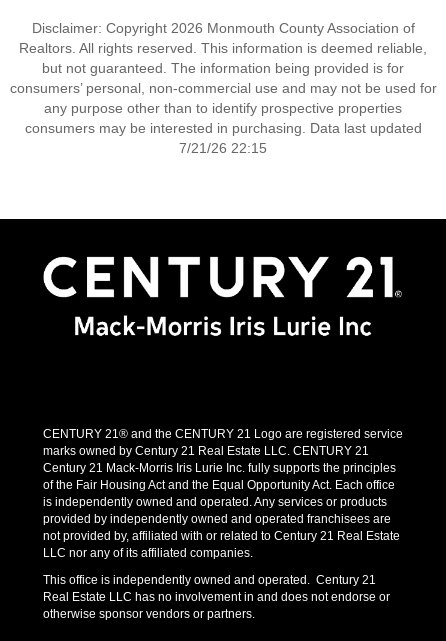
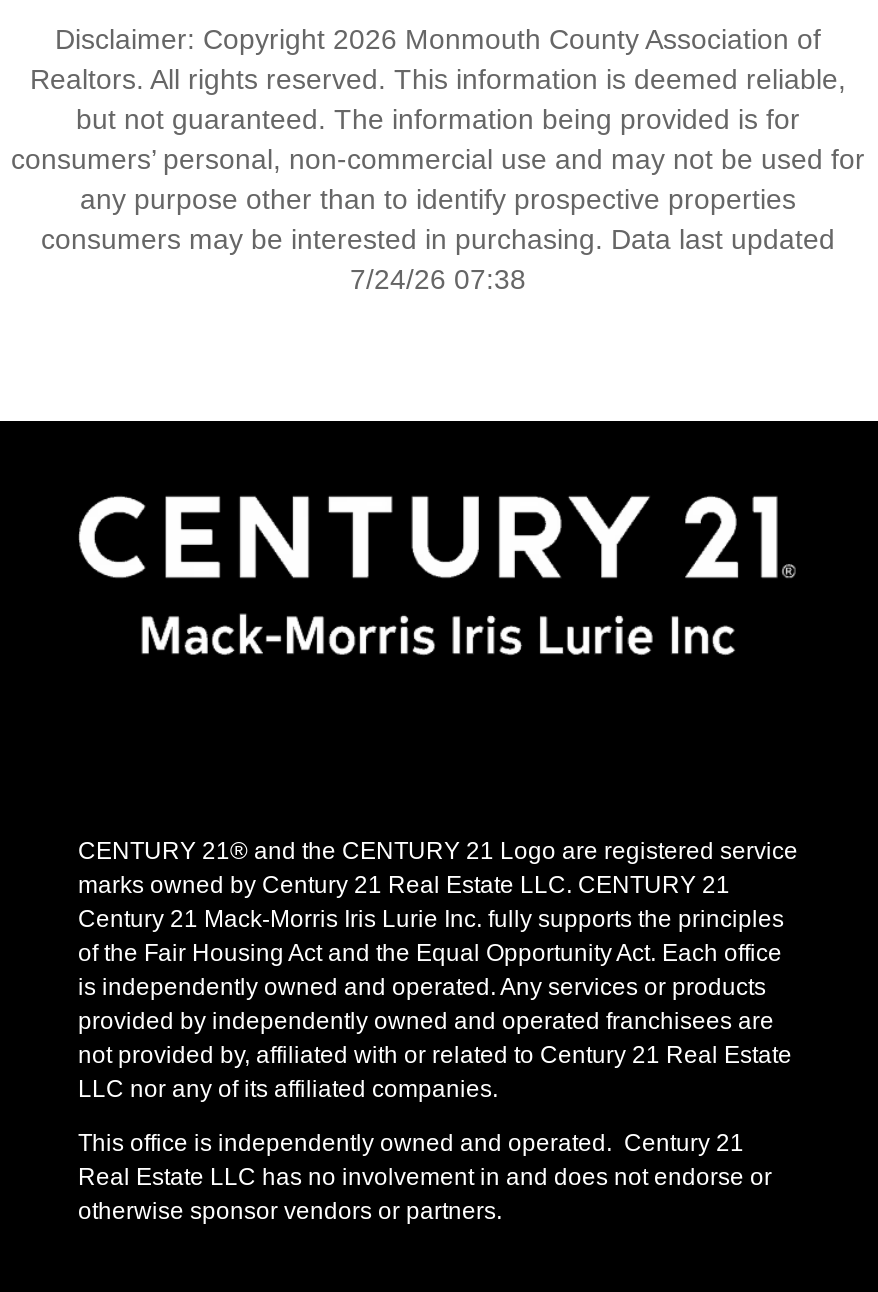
- 7/21/26 22:15
+ 7/24/26 07:38
